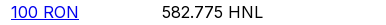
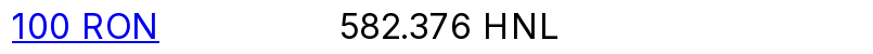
- 582.775 HNL
+ 582.376 HNL
